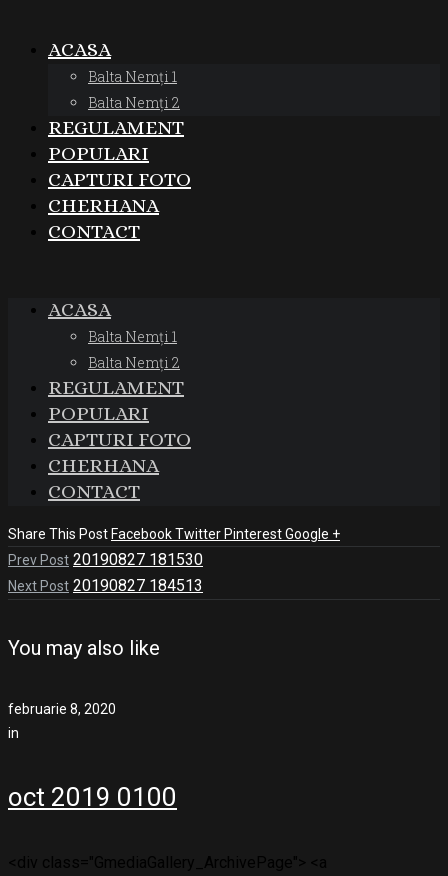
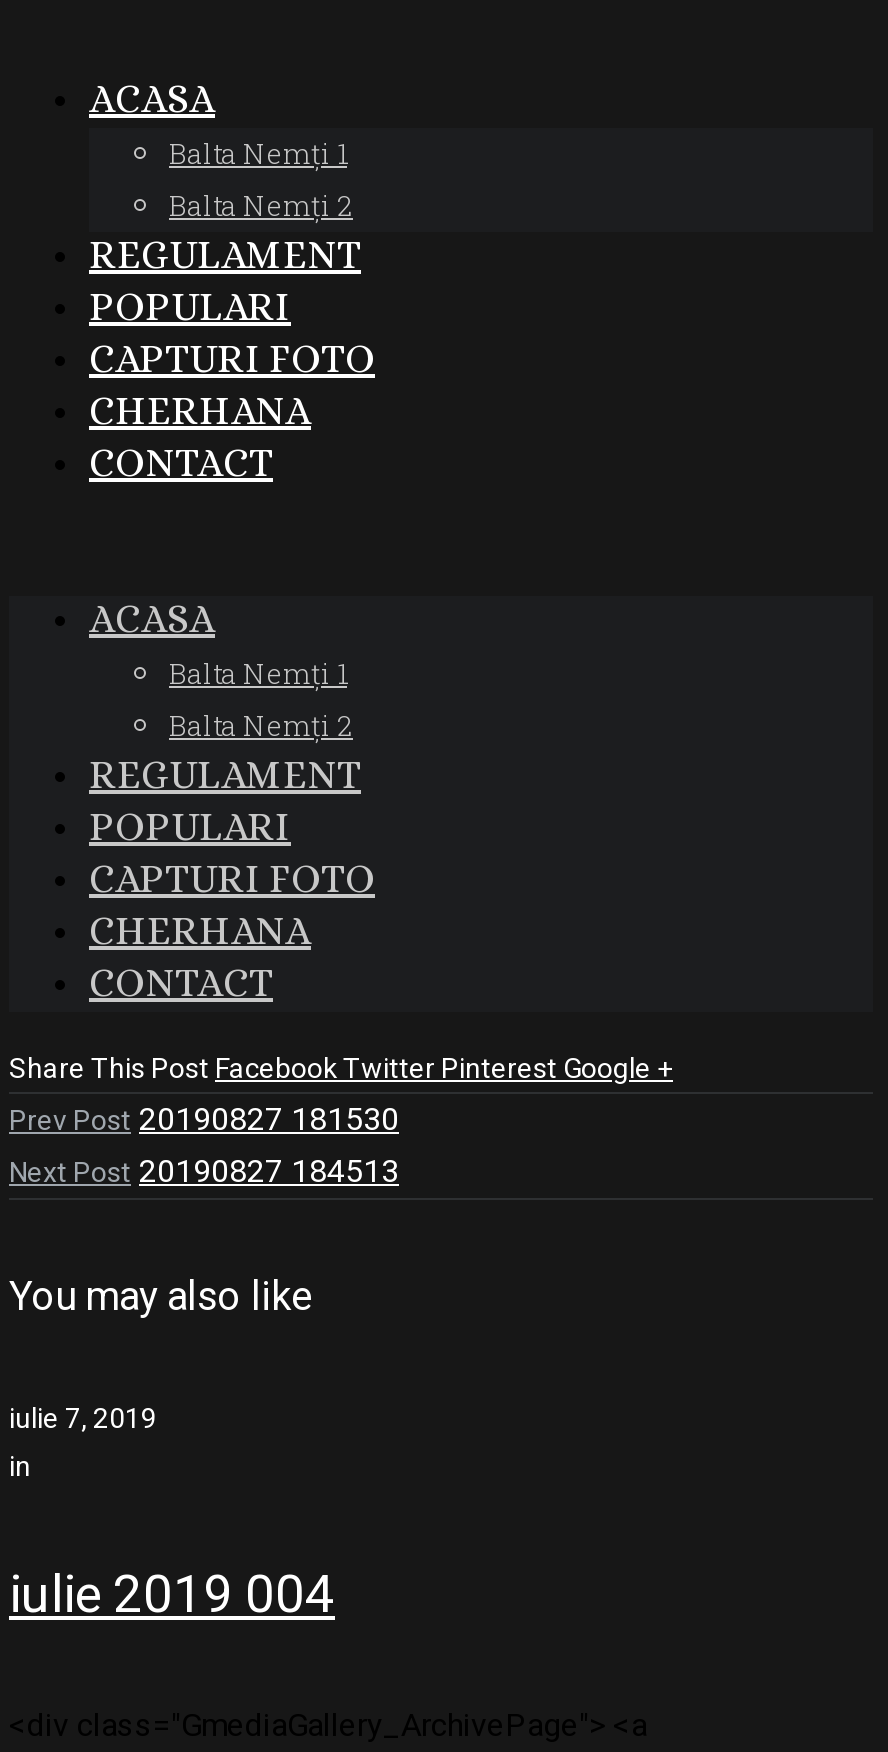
- februarie 8, 2020
+ iulie 7, 2019

- oct 2019 0100
+ iulie 2019 004
